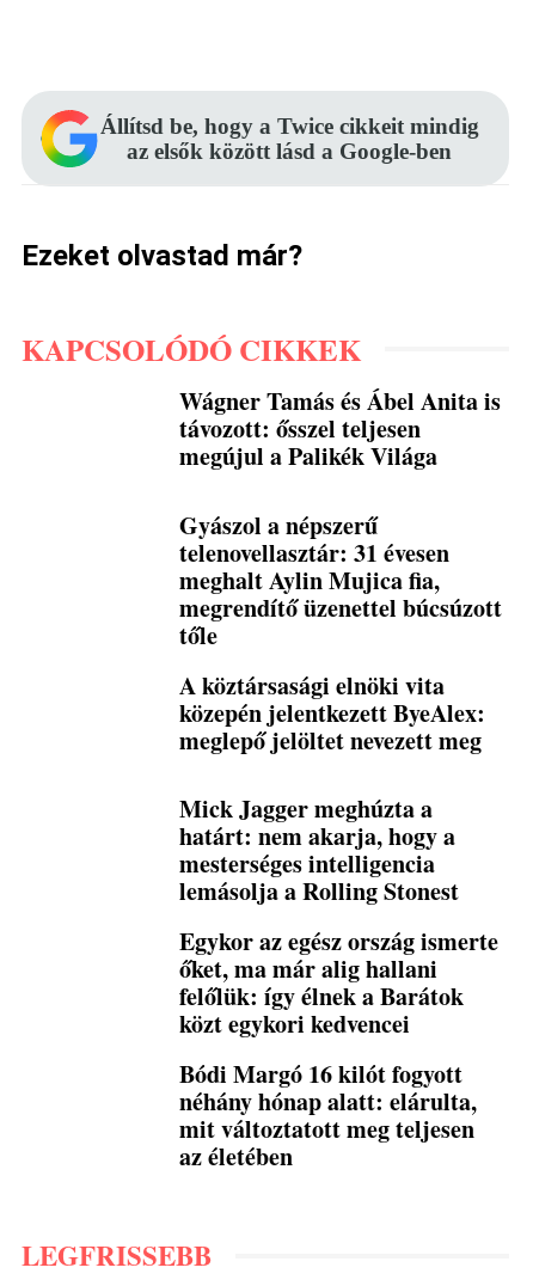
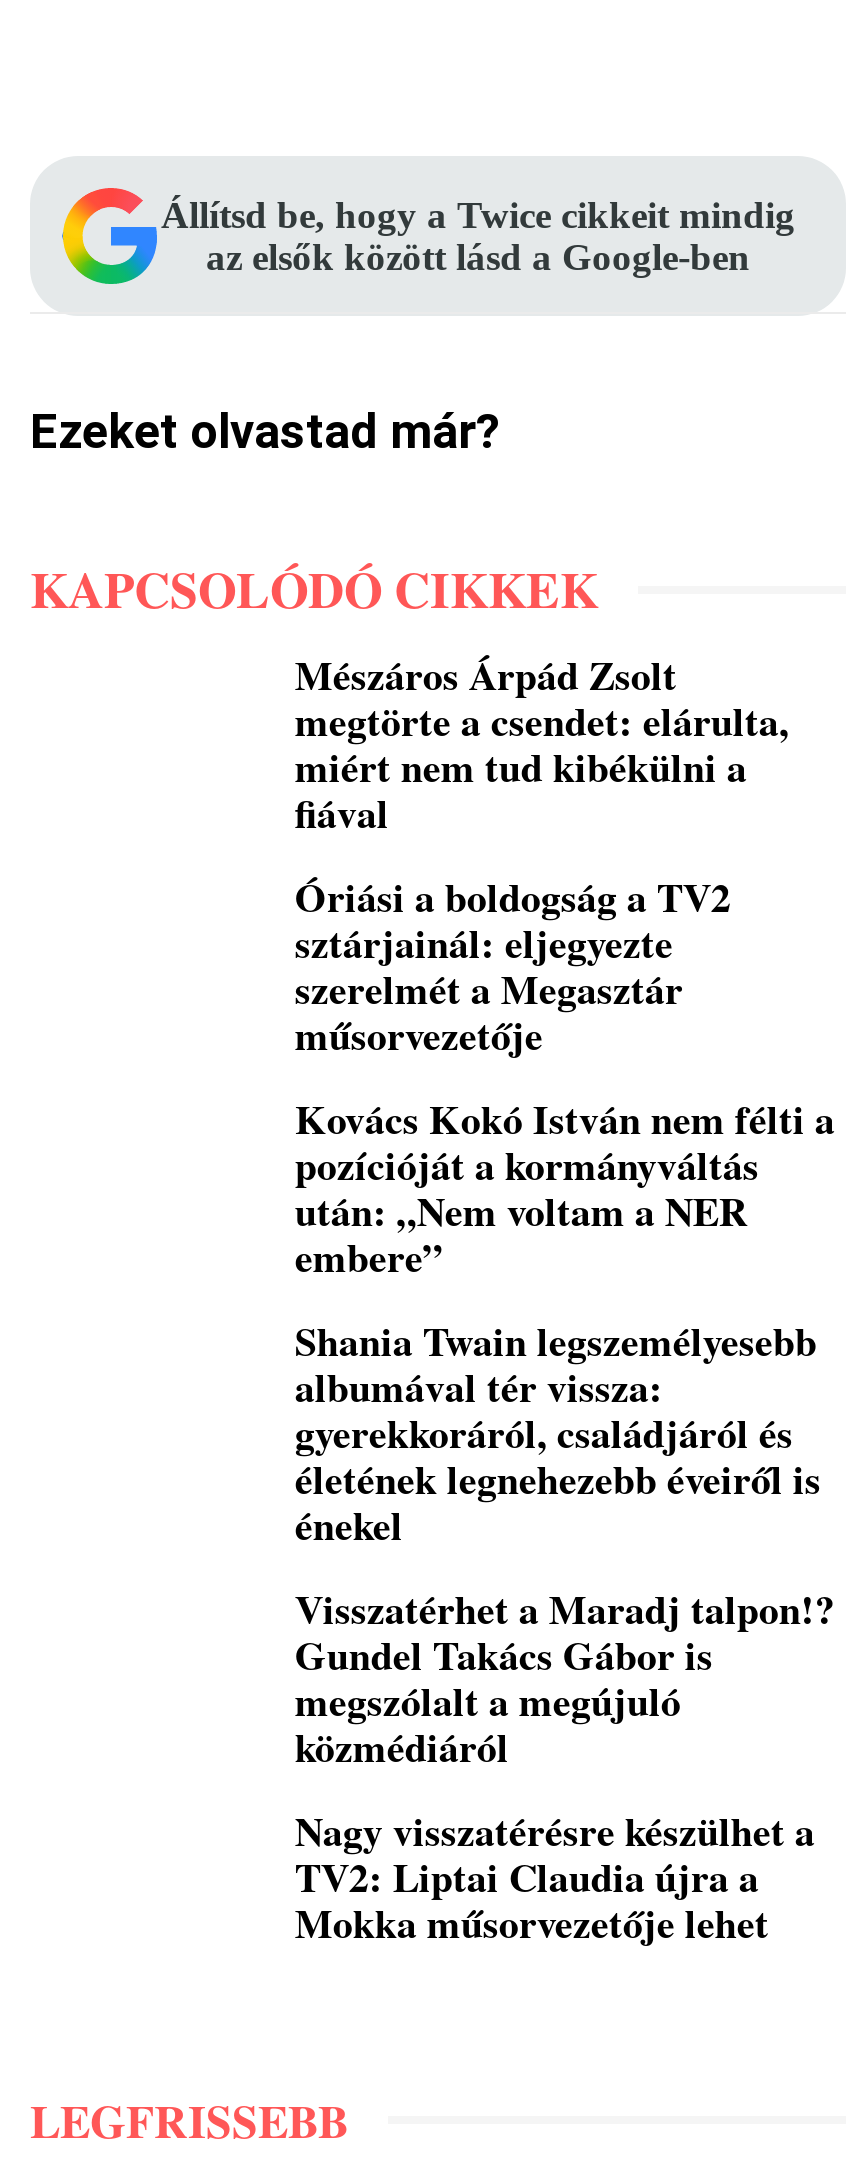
- Wágner Tamás és Ábel Anita is
- távozott: ősszel teljesen
- megújul a Palikék Világa
- Gyászol a népszerű
- telenovellasztár: 31 évesen
- meghalt Aylin Mujica fia,
- megrendítő üzenettel búcsúzott
- tőle
- A köztársasági elnöki vita
- közepén jelentkezett ByeAlex:
- meglepő jelöltet nevezett meg
- Mick Jagger meghúzta a
- határt: nem akarja, hogy a
- mesterséges intelligencia
- lemásolja a Rolling Stonest
- Egykor az egész ország ismerte
- őket, ma már alig hallani
- felőlük: így élnek a Barátok
- közt egykori kedvencei
- Bódi Margó 16 kilót fogyott
- néhány hónap alatt: elárulta,
- mit változtatott meg teljesen
- az életében
+ Mészáros Árpád Zsolt
+ megtörte a csendet: elárulta,
+ miért nem tud kibékülni a
+ fiával
+ Óriási a boldogság a TV2
+ sztárjainál: eljegyezte
+ szerelmét a Megasztár
+ műsorvezetője
+ Kovács Kokó István nem félti a
+ pozícióját a kormányváltás
+ után: „Nem voltam a NER
+ embere”
+ Shania Twain legszemélyesebb
+ albumával tér vissza:
+ gyerekkoráról, családjáról és
+ életének legnehezebb éveiről is
+ énekel
+ Visszatérhet a Maradj talpon!?
+ Gundel Takács Gábor is
+ megszólalt a megújuló
+ közmédiáról
+ Nagy visszatérésre készülhet a
+ TV2: Liptai Claudia újra a
+ Mokka műsorvezetője lehet
